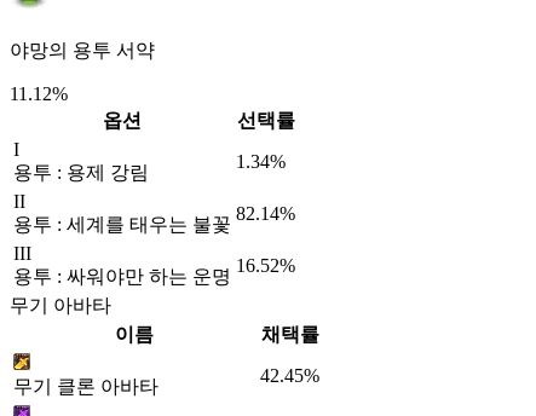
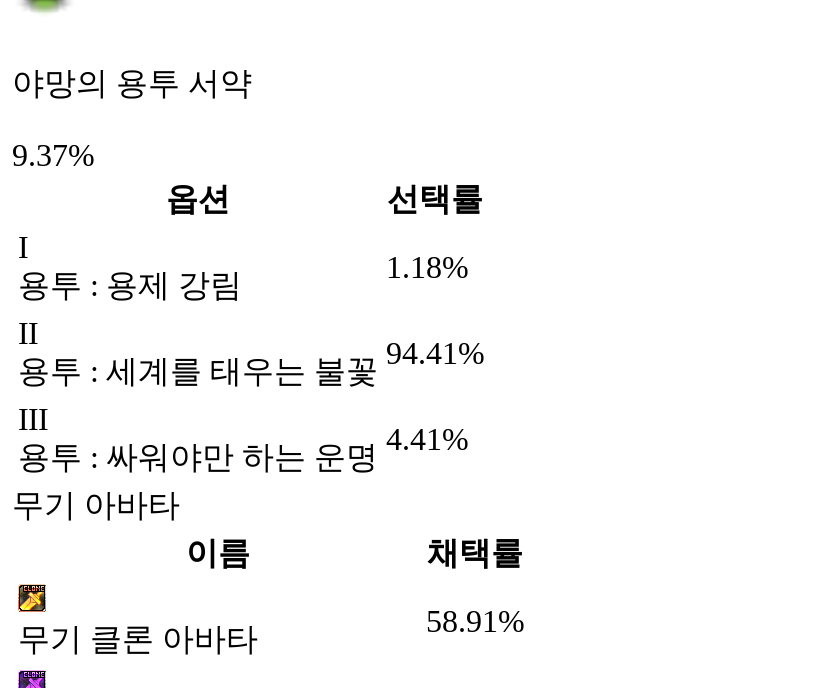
- 11.12%
+ 9.37%

- 1.34%
+ 1.18%

- 82.14%
+ 94.41%

- 16.52%
+ 4.41%

- 42.45%
+ 58.91%
